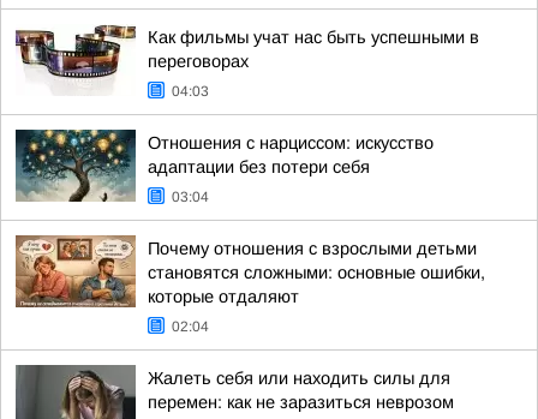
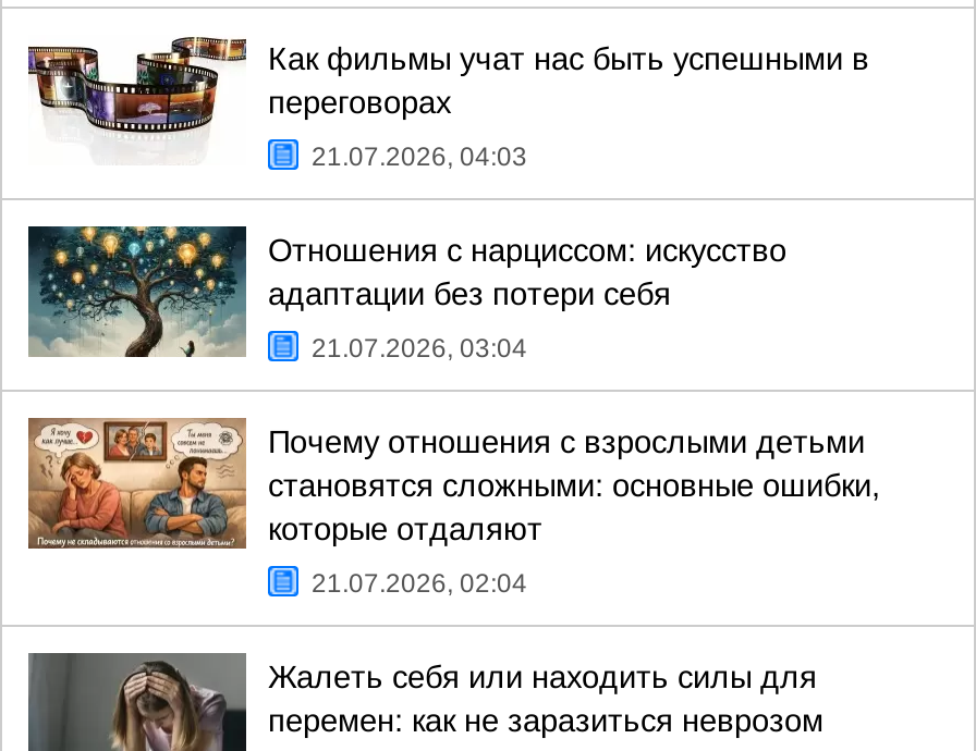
- 04:03
+ 21.07.2026, 04:03

- 03:04
+ 21.07.2026, 03:04

- 02:04
+ 21.07.2026, 02:04
